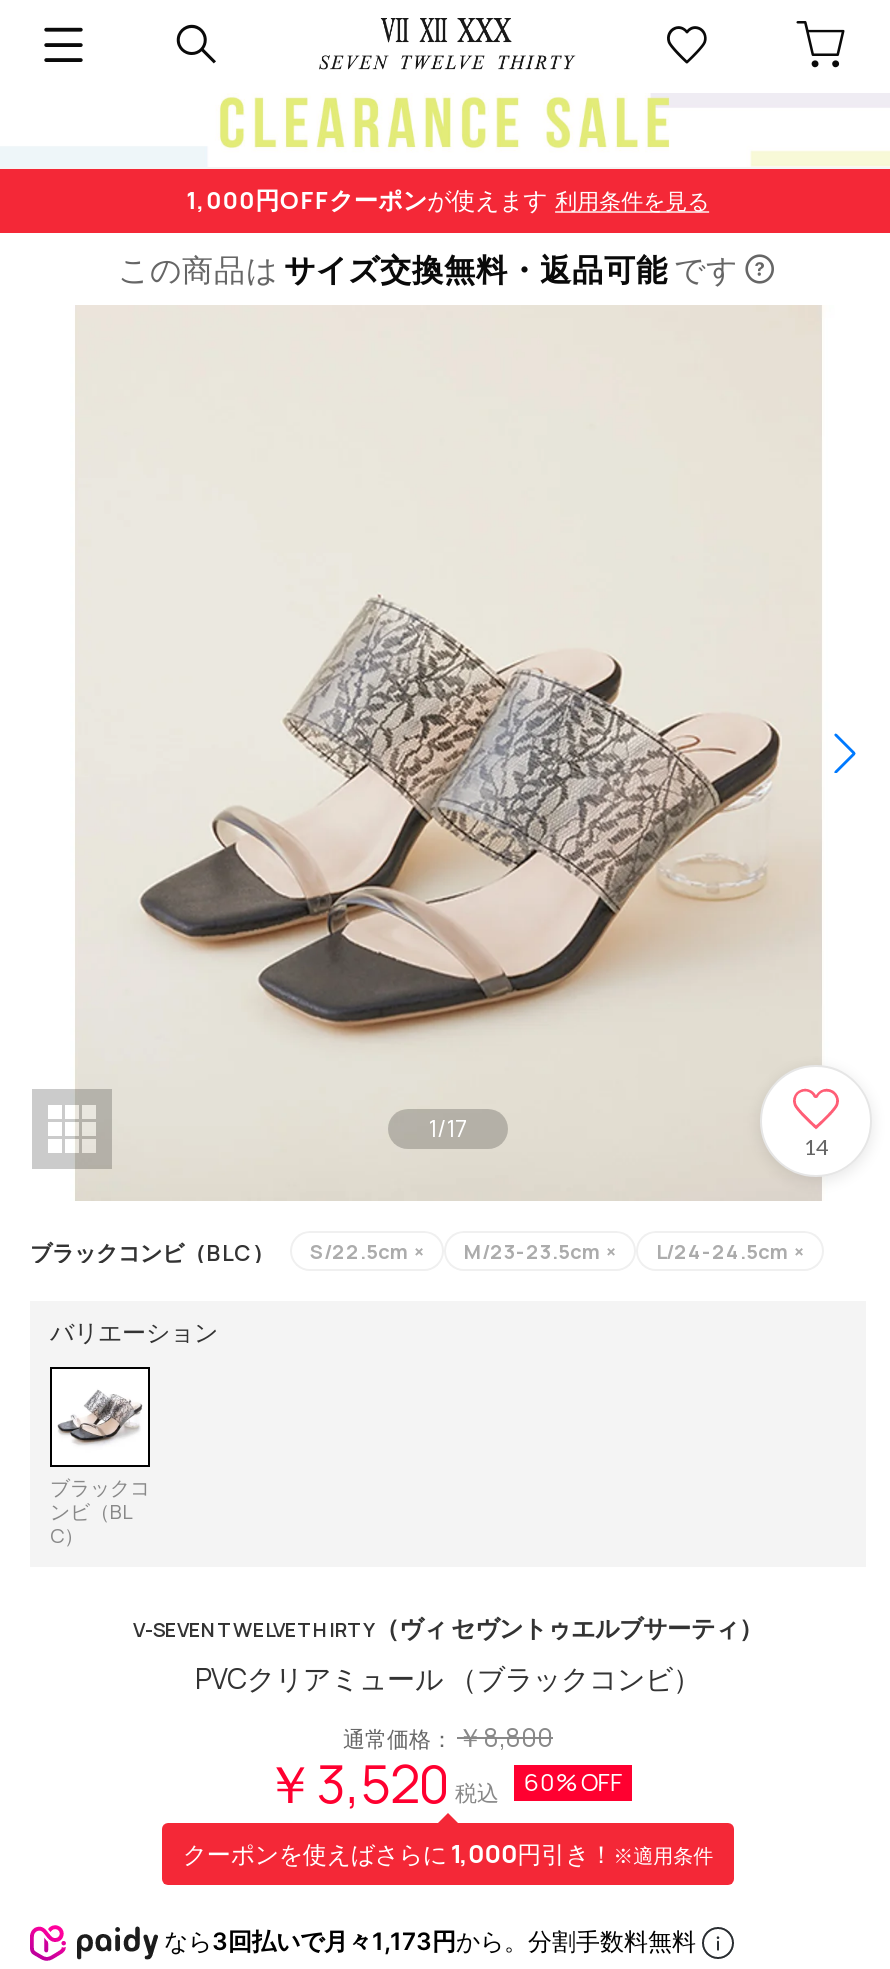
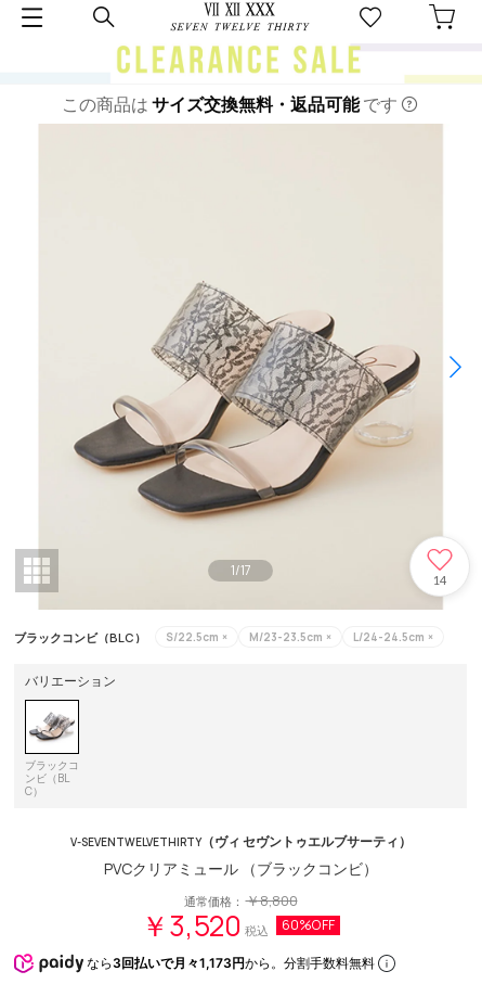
- 1,000円OFFクーポンが使えます 利用条件を見る

- クーポンを使えばさらに1,000円引き！※適用条件
